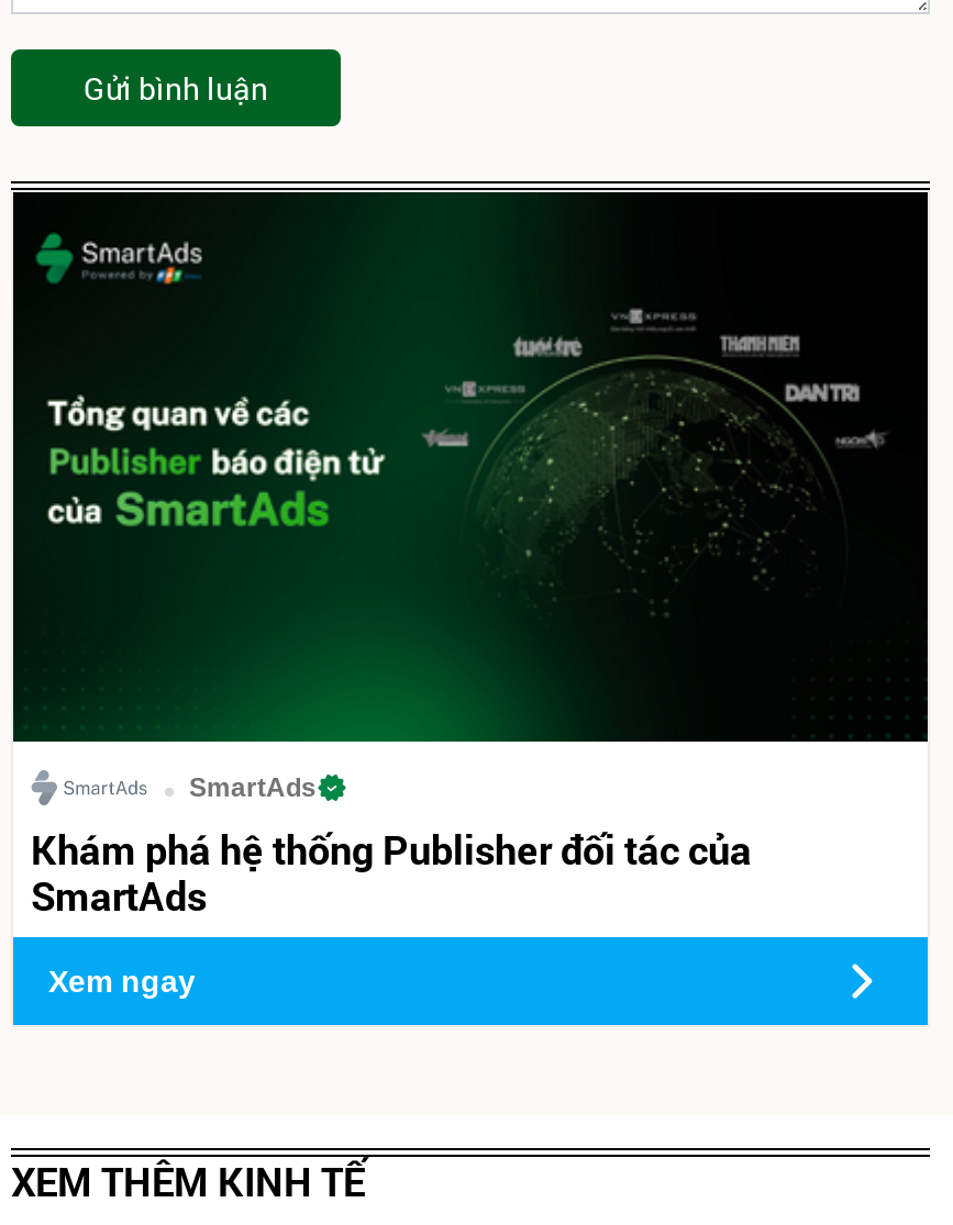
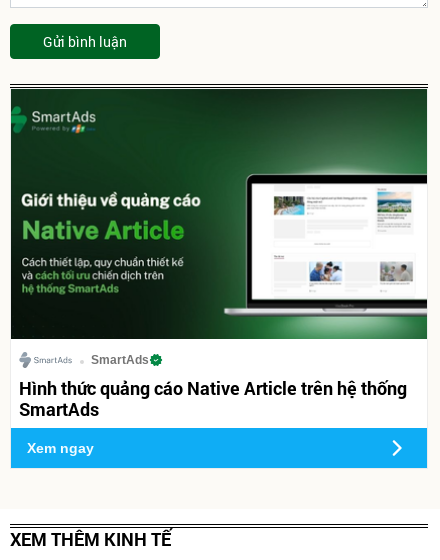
- [image]
- Khám phá hệ thống Publisher đối tác của
+ [image]
+ Hình thức quảng cáo Native Article trên hệ thống
